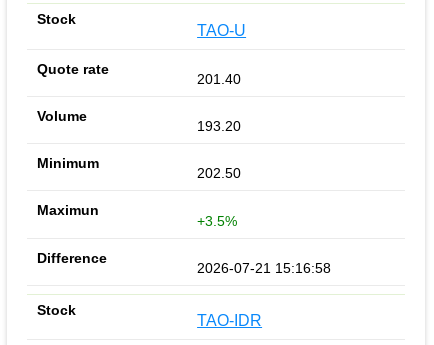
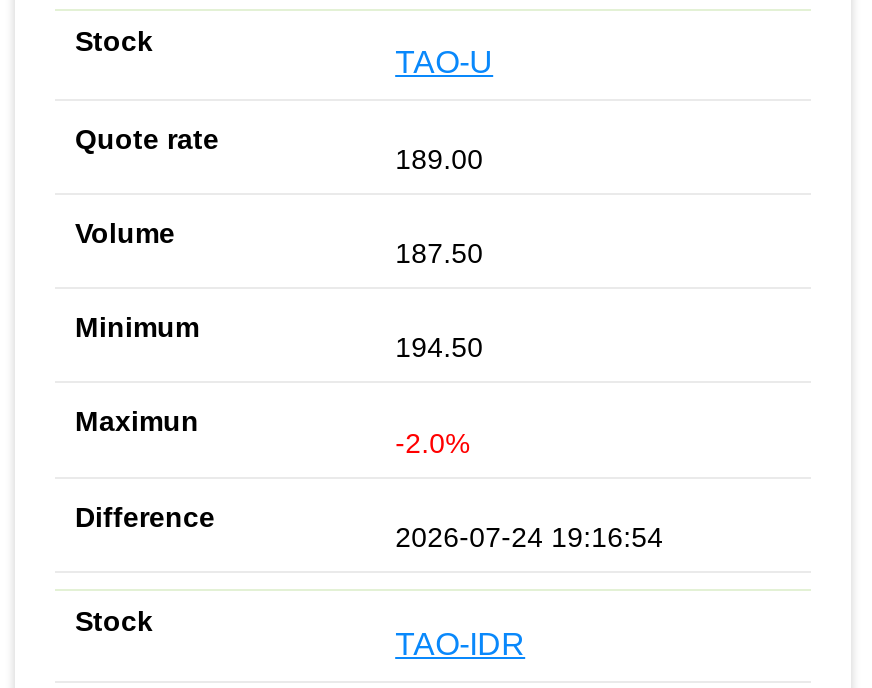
- 201.40
+ 189.00

- 193.20
+ 187.50

- 202.50
+ 194.50

- +3.5%
+ -2.0%

- 2026-07-21 15:16:58
+ 2026-07-24 19:16:54
